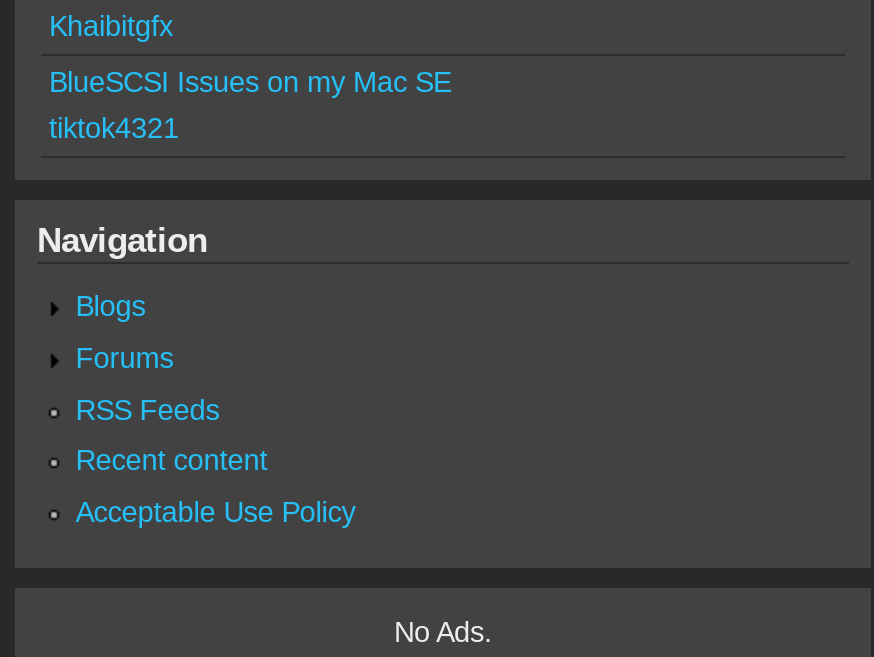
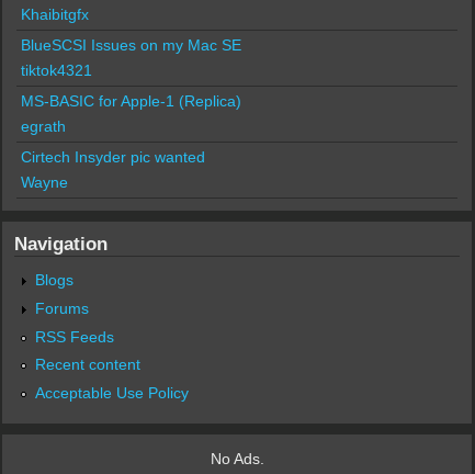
+ MS-BASIC for Apple-1 (Replica)
+ egrath
+ Cirtech Insyder pic wanted
+ Wayne
